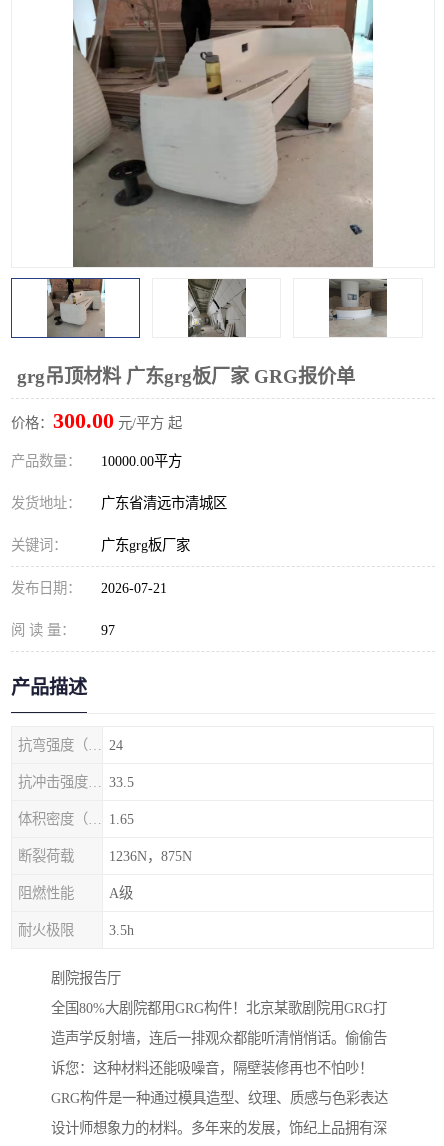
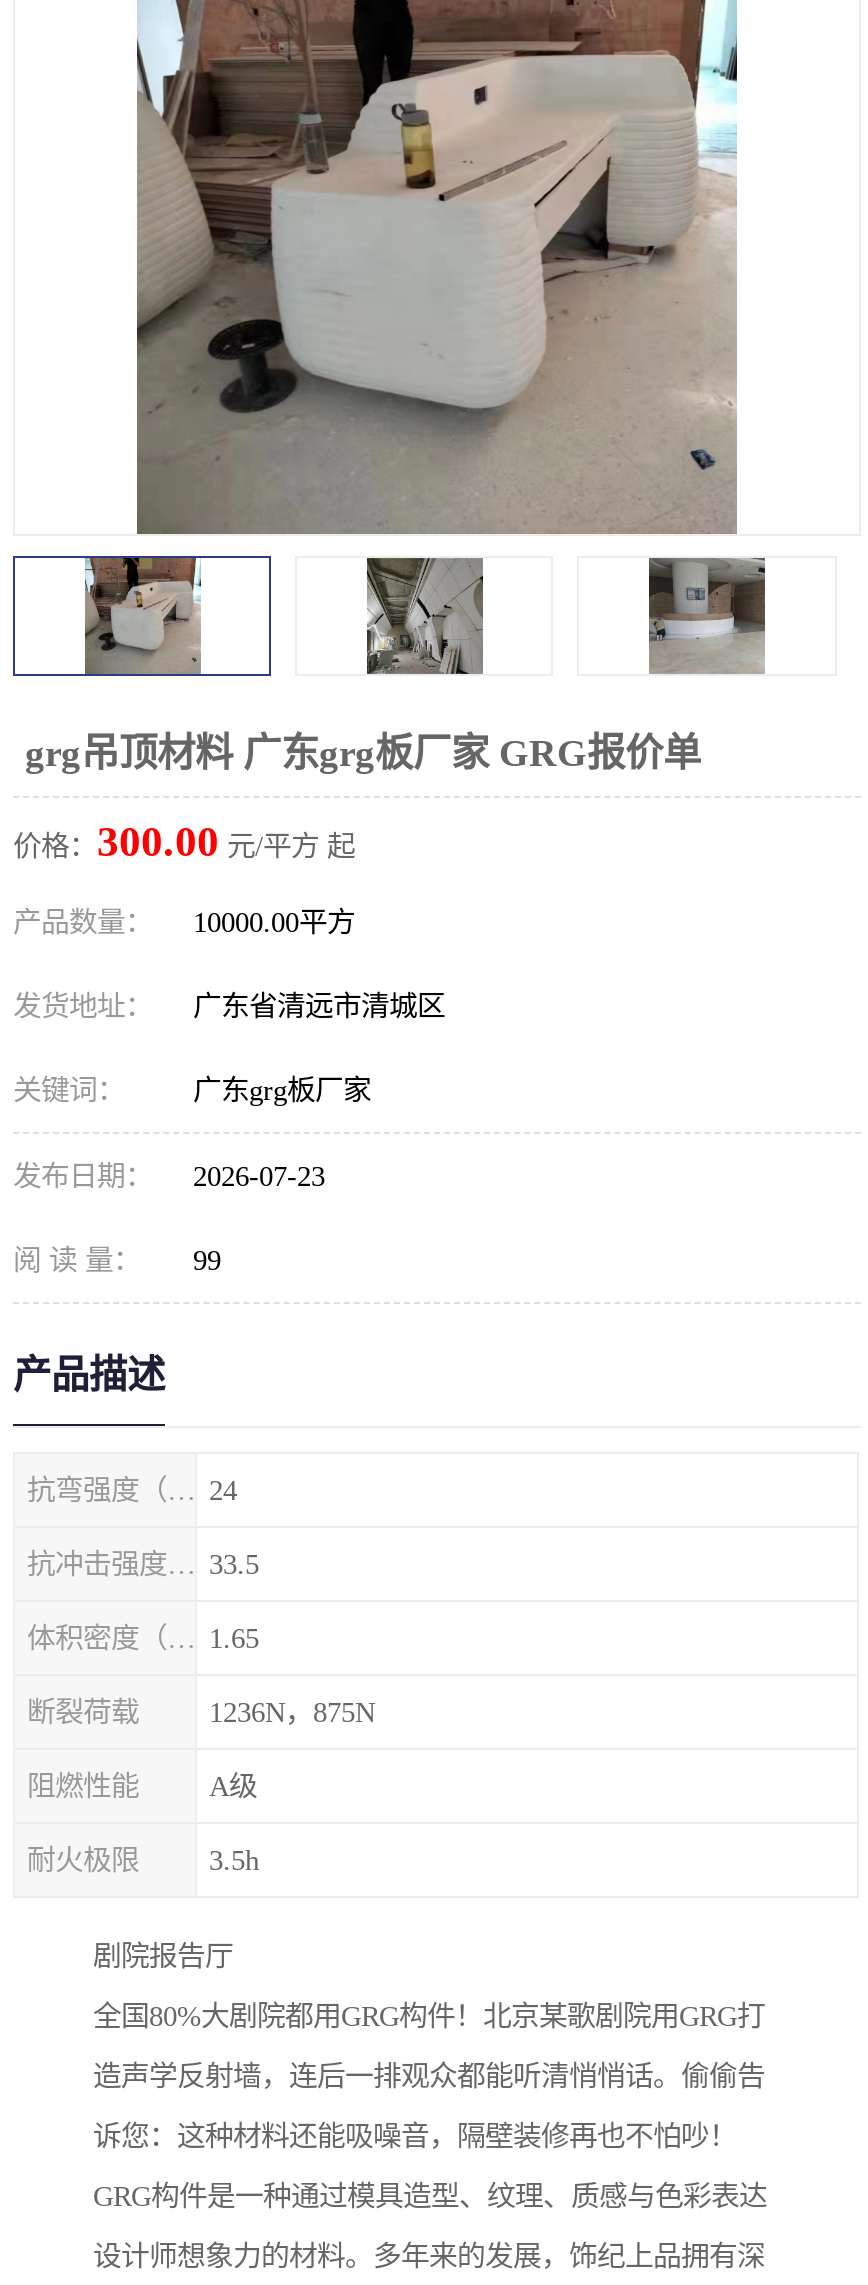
- 发布日期： 2026-07-21
+ 发布日期： 2026-07-23

- 阅 读 量： 97
+ 阅 读 量： 99
